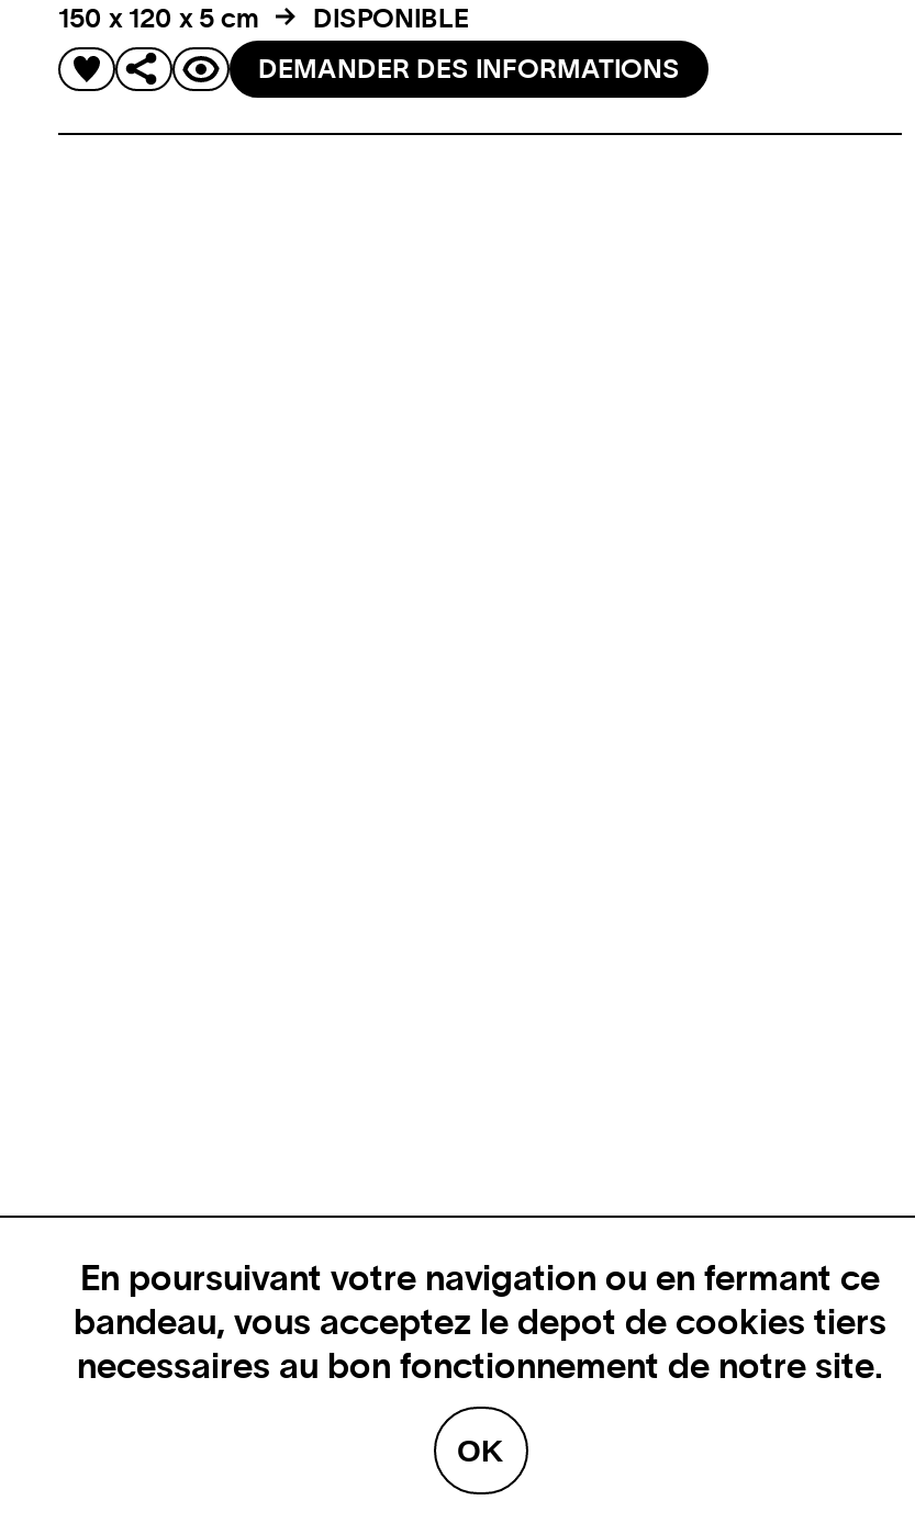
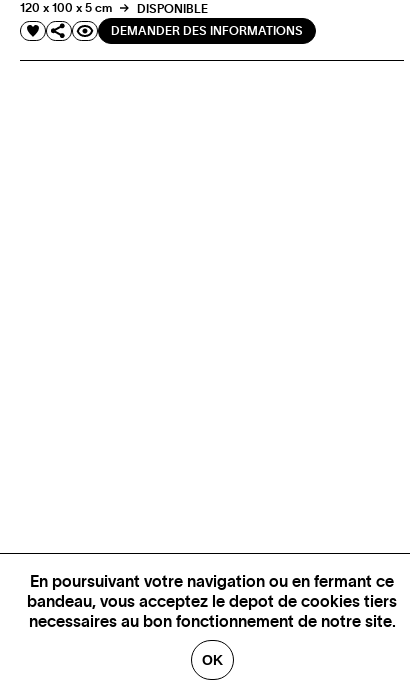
- 150 x 120 x 5 cm DISPONIBLE
+ 120 x 100 x 5 cm DISPONIBLE
